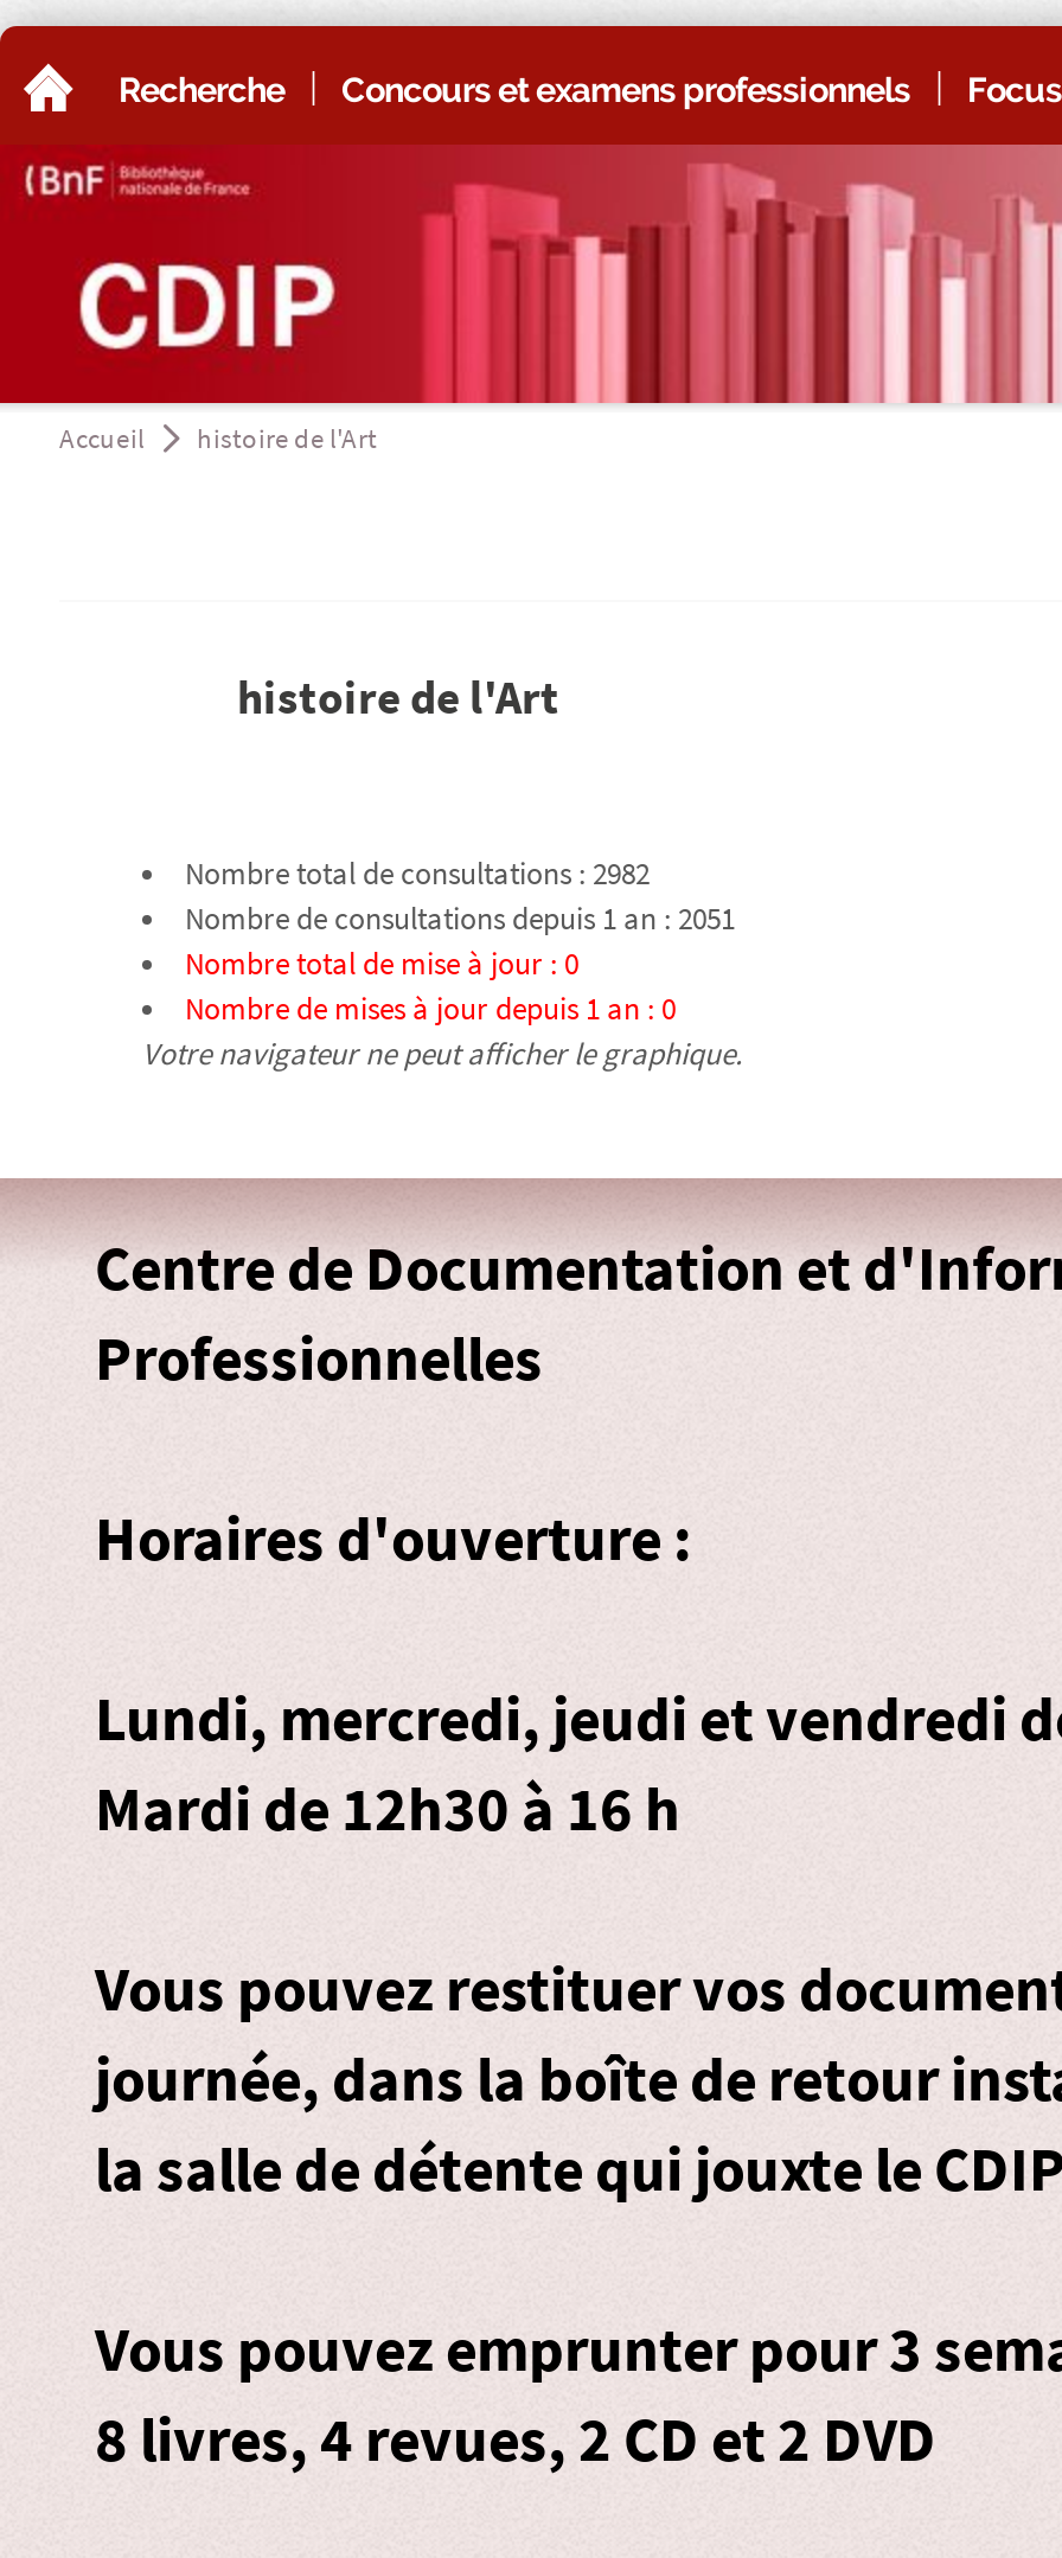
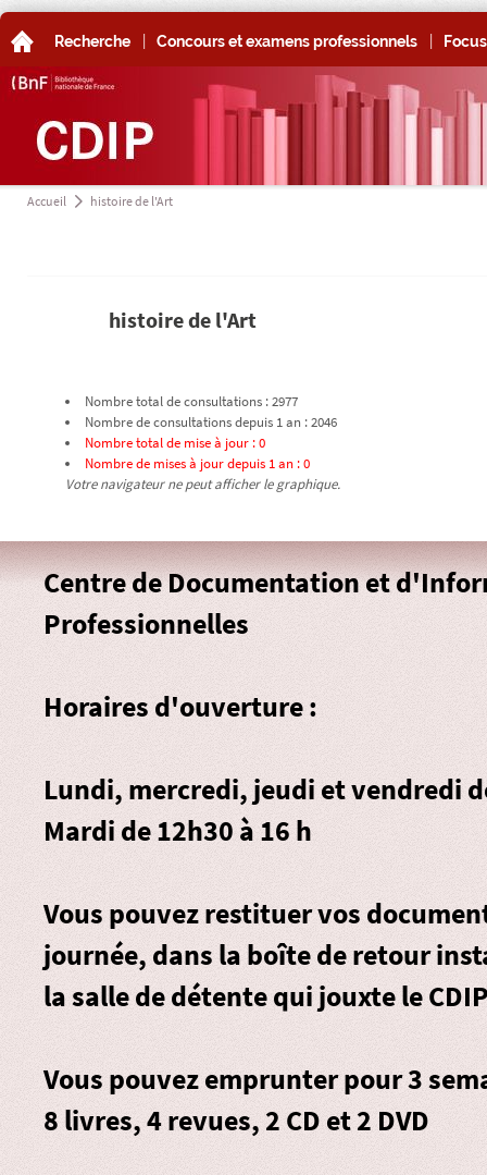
- Nombre total de consultations : 2982
+ Nombre total de consultations : 2977

- Nombre de consultations depuis 1 an : 2051
+ Nombre de consultations depuis 1 an : 2046
